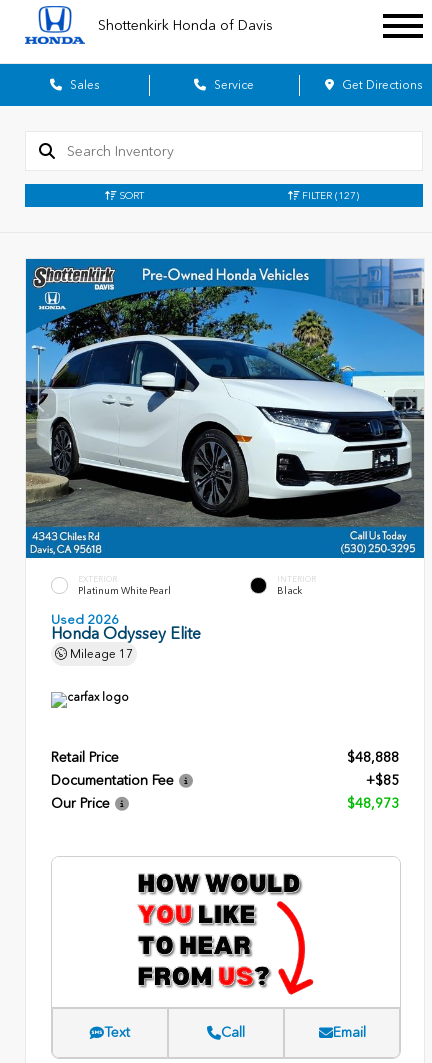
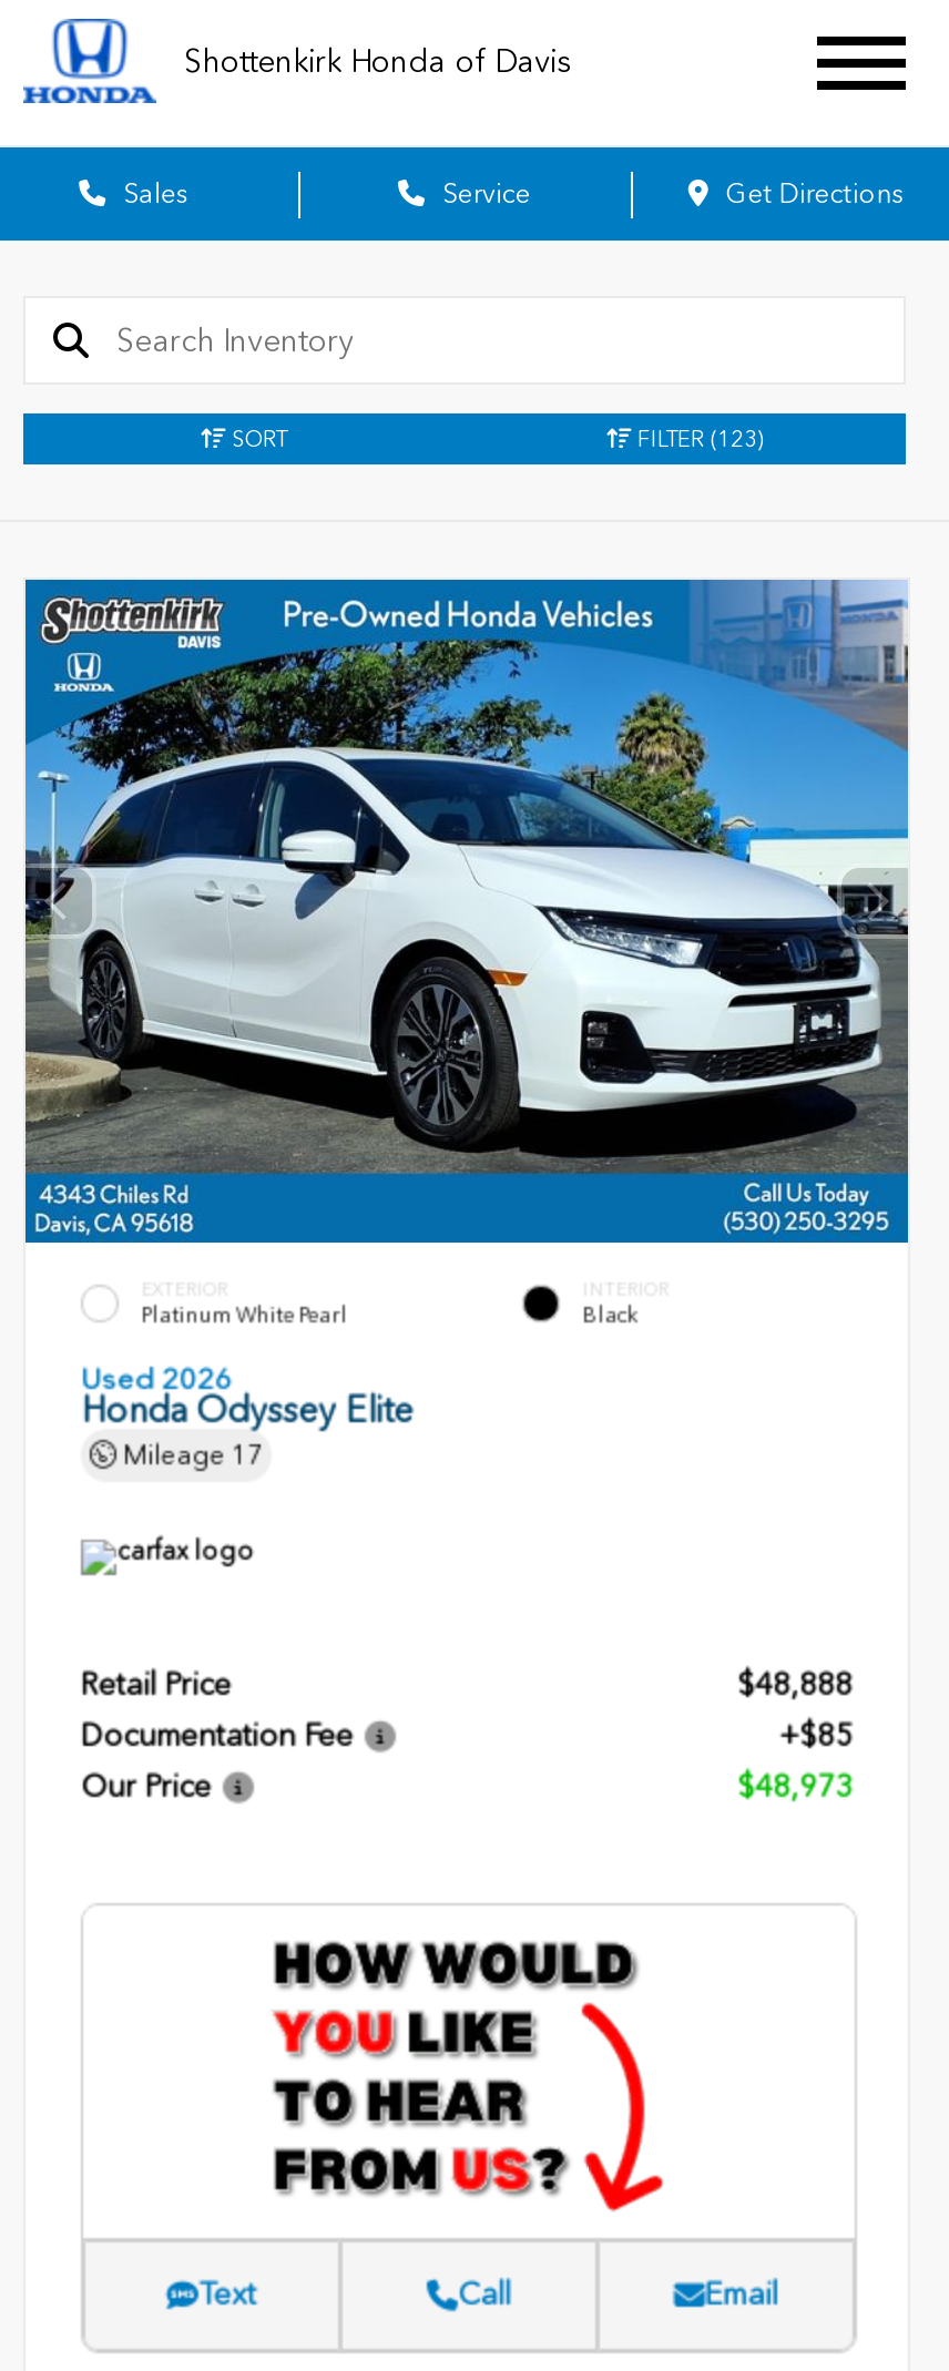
- FILTER (127)
+ FILTER (123)
